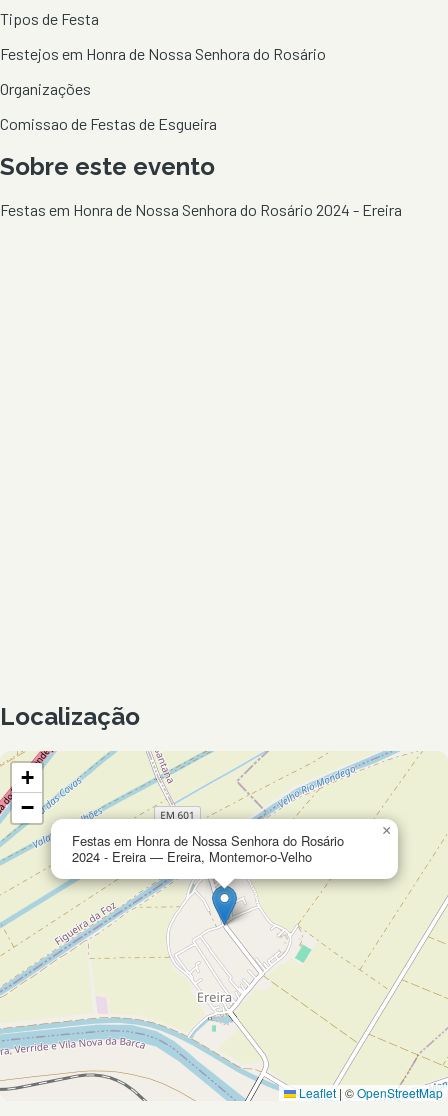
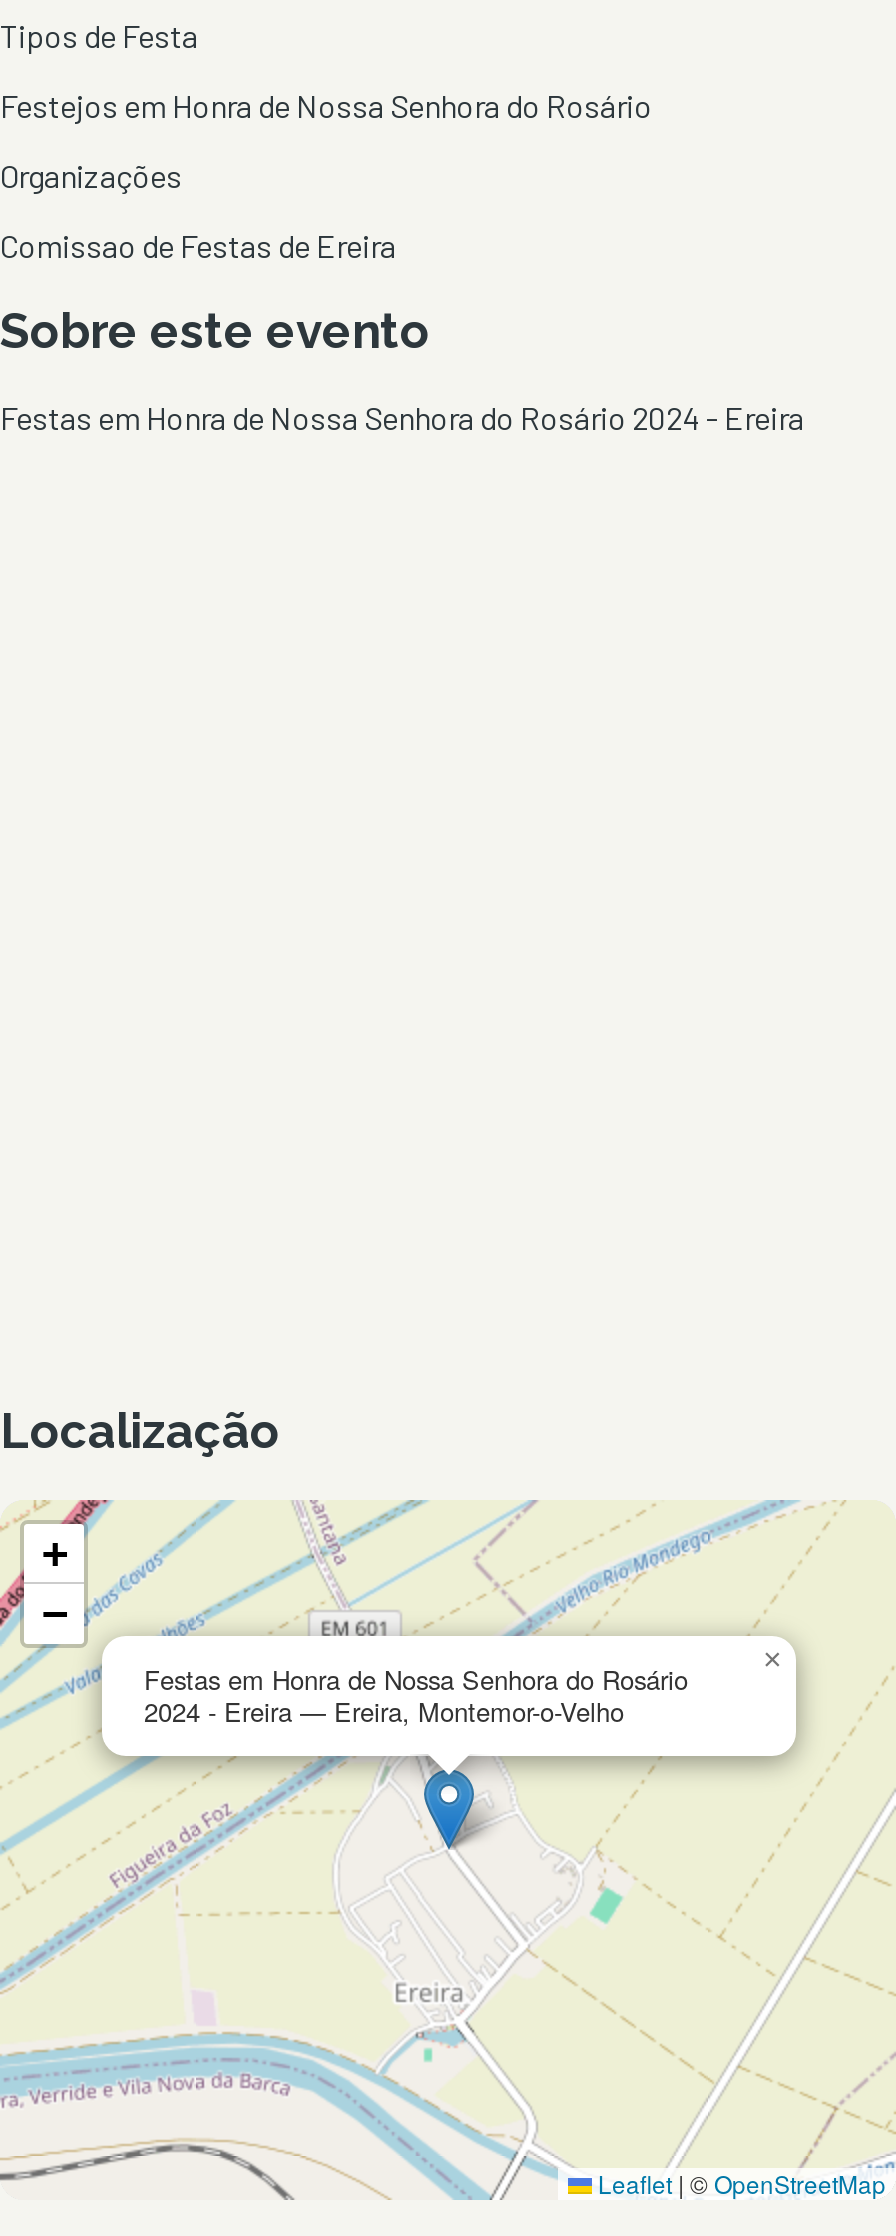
- Comissao de Festas de Esgueira
+ Comissao de Festas de Ereira
